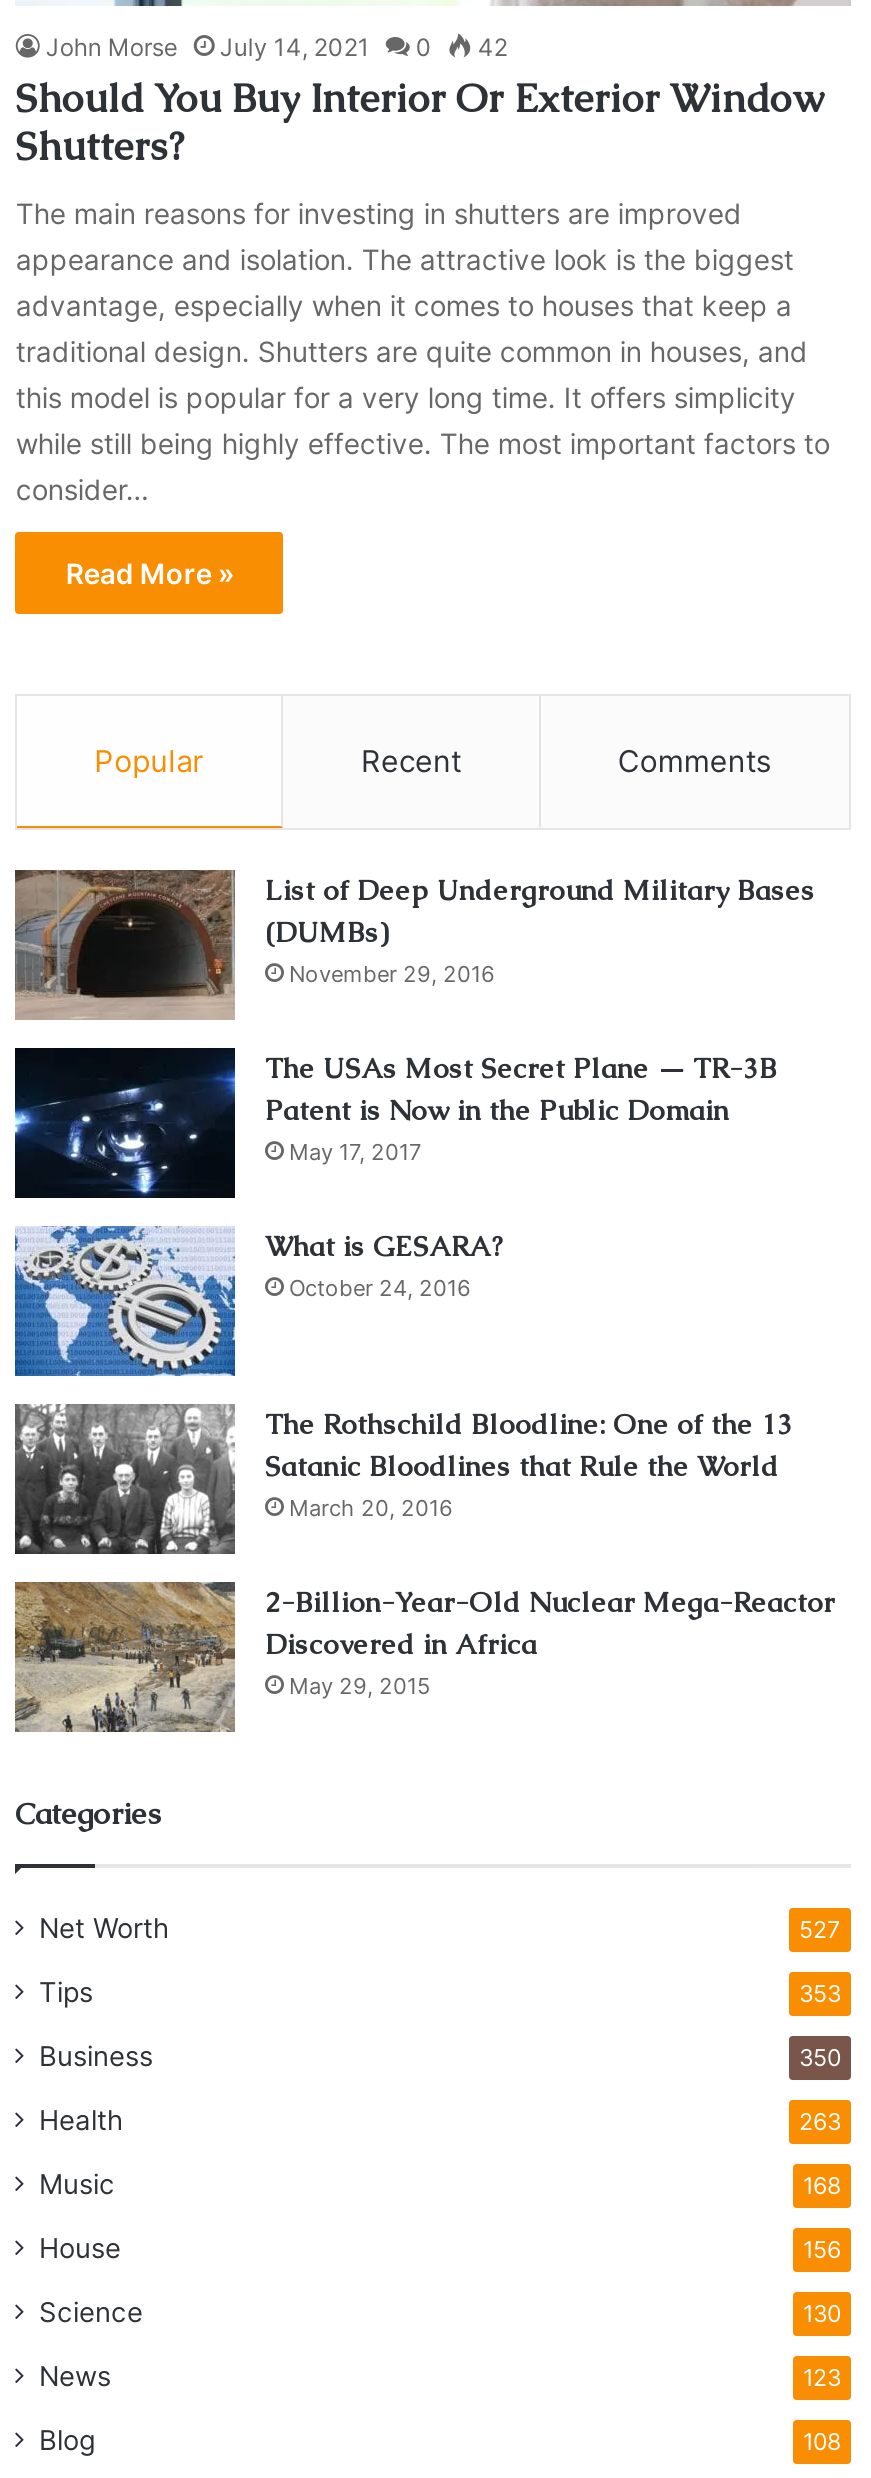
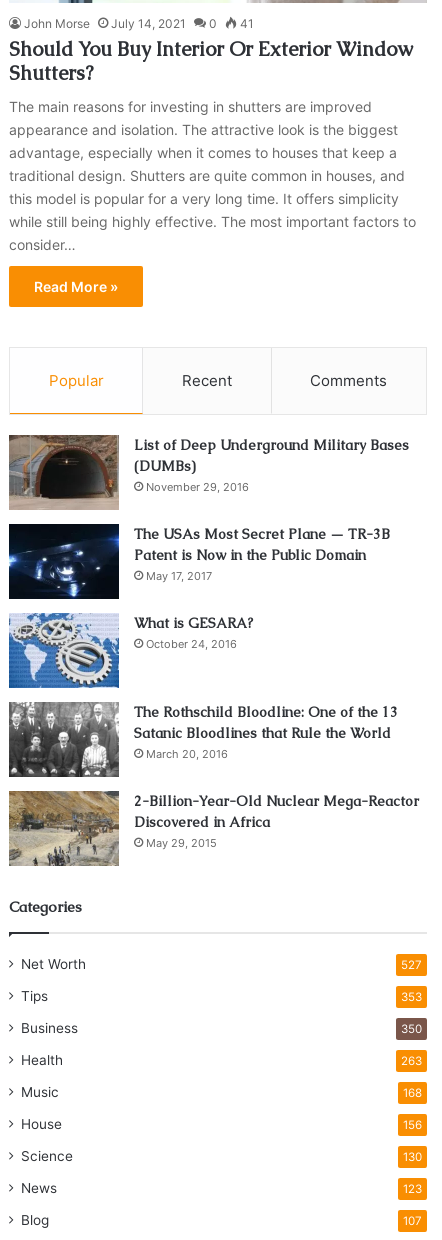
- John Morse July 14, 2021 0 42
+ John Morse July 14, 2021 0 41

- 108
+ 107
